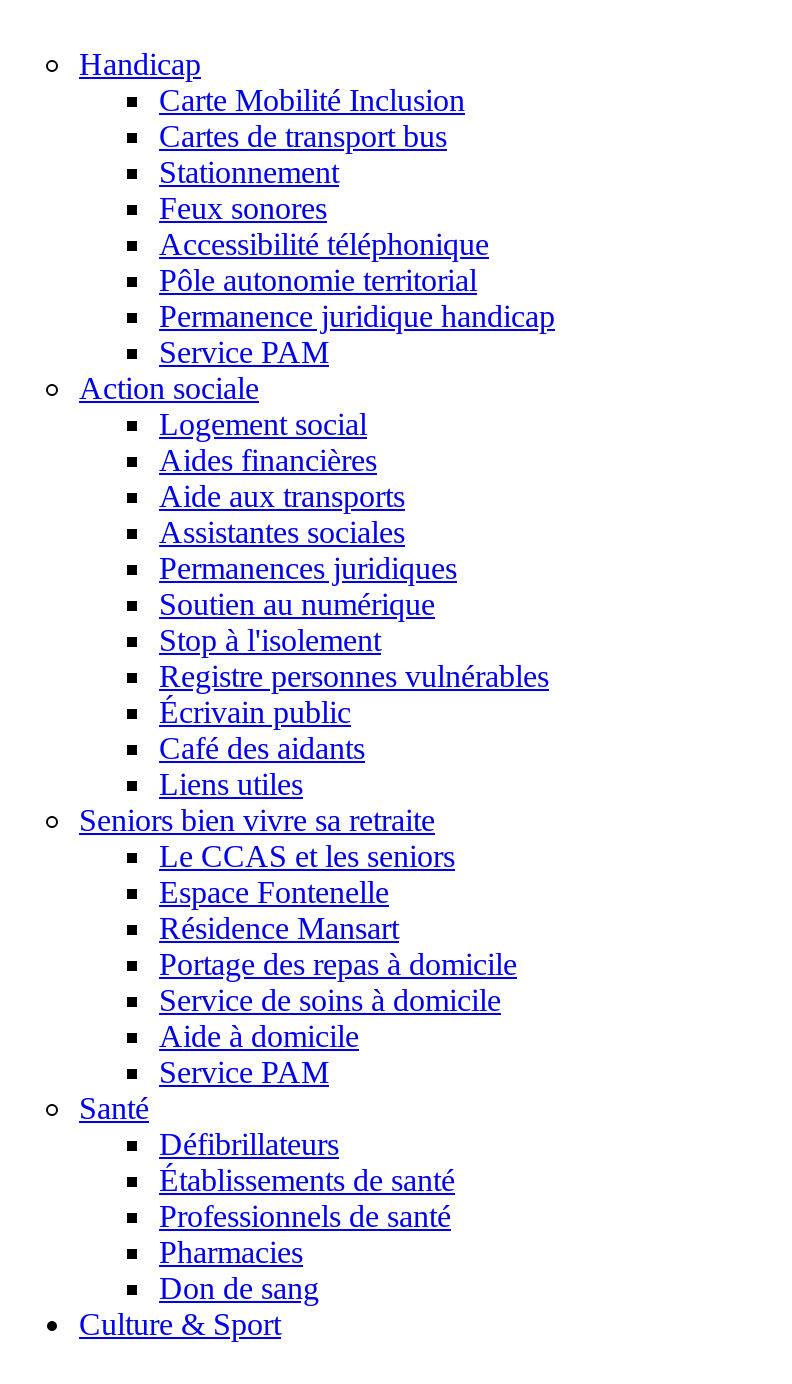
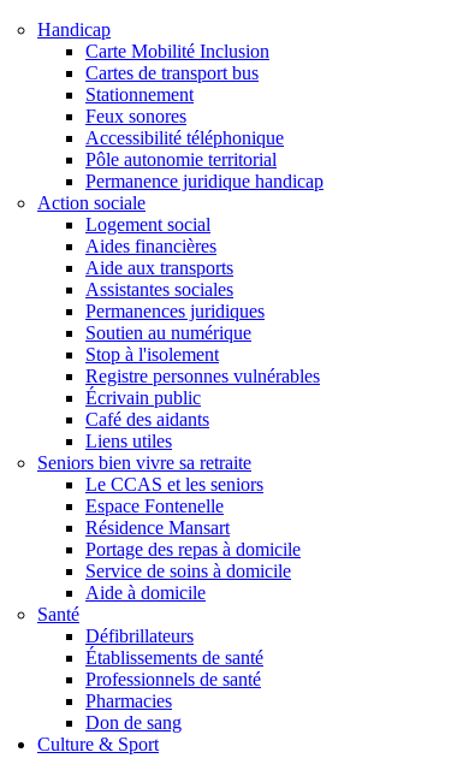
- Service PAM

- Service PAM
